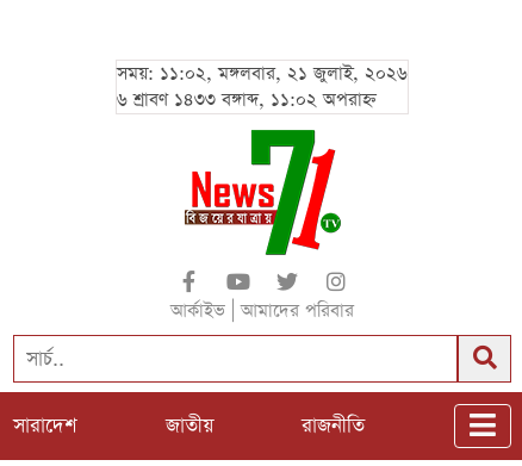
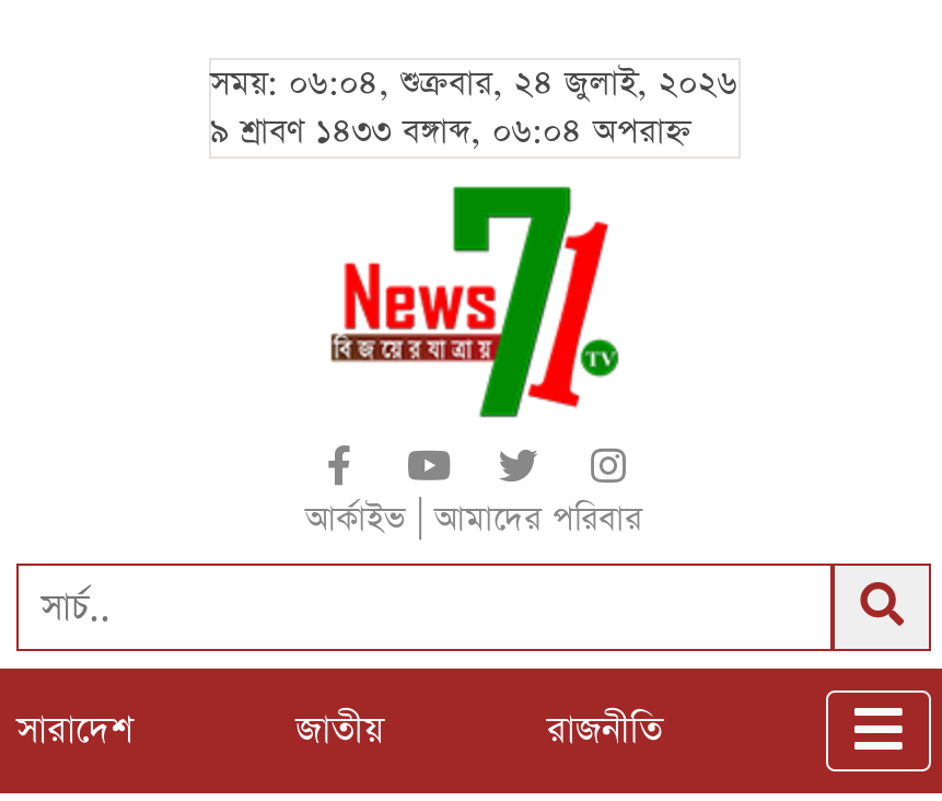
- সময়: ১১:০২, মঙ্গলবার, ২১ জুলাই, ২০২৬
+ সময়: ০৬:০৪, শুক্রবার, ২৪ জুলাই, ২০২৬

- ৬ শ্রাবণ ১৪৩৩ বঙ্গাব্দ, ১১:০২ অপরাহ্ন
+ ৯ শ্রাবণ ১৪৩৩ বঙ্গাব্দ, ০৬:০৪ অপরাহ্ন
